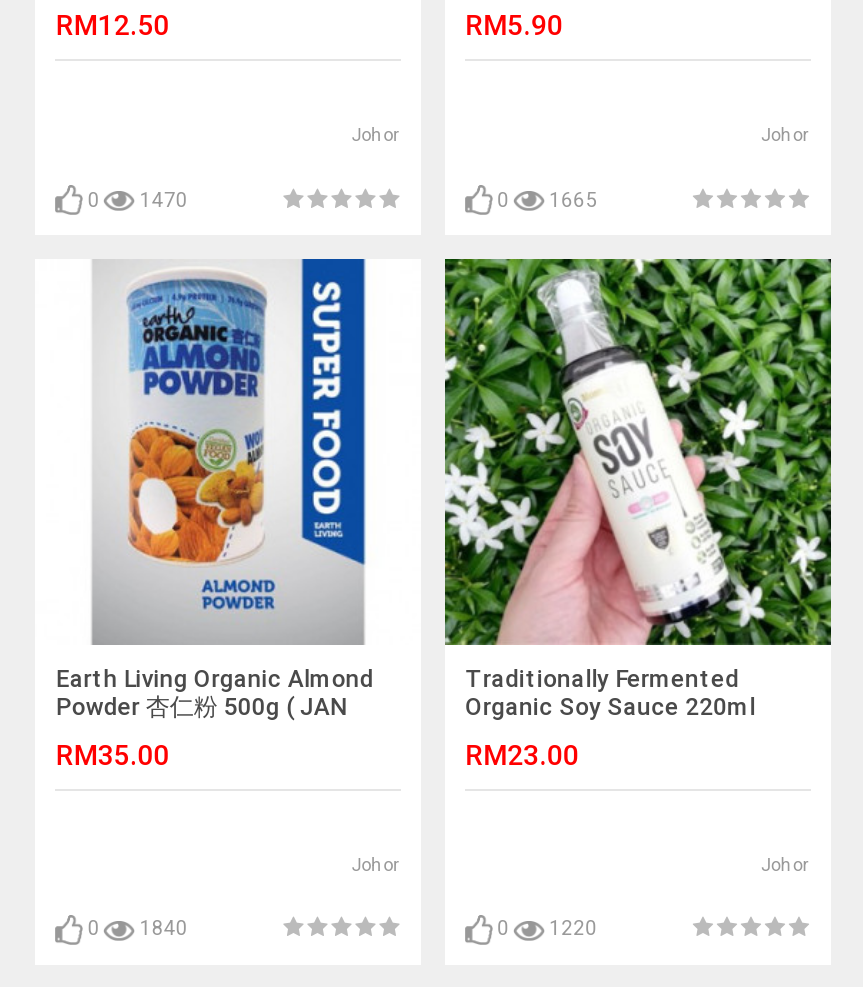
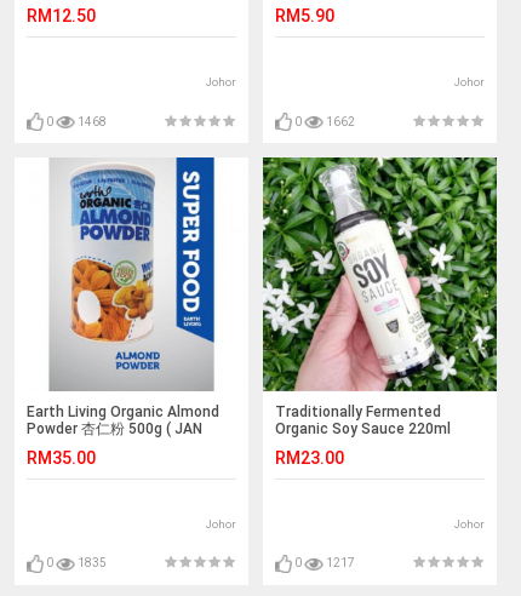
- 0 1470
+ 0 1468

- 0 1665
+ 0 1662

- 0 1840
+ 0 1835

- 0 1220
+ 0 1217
